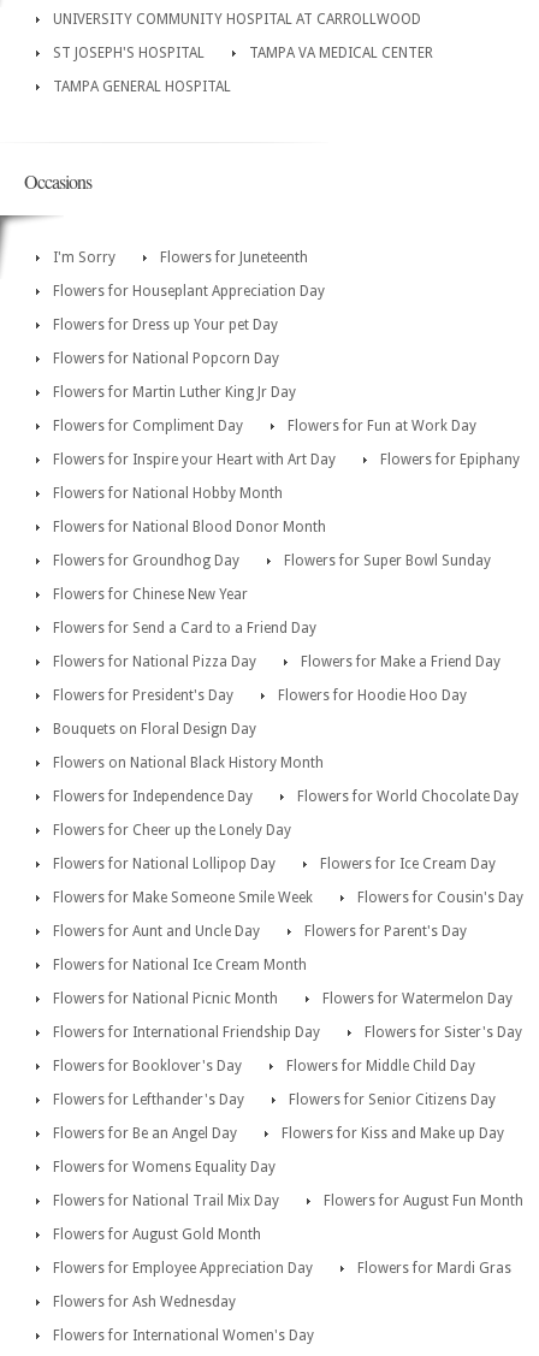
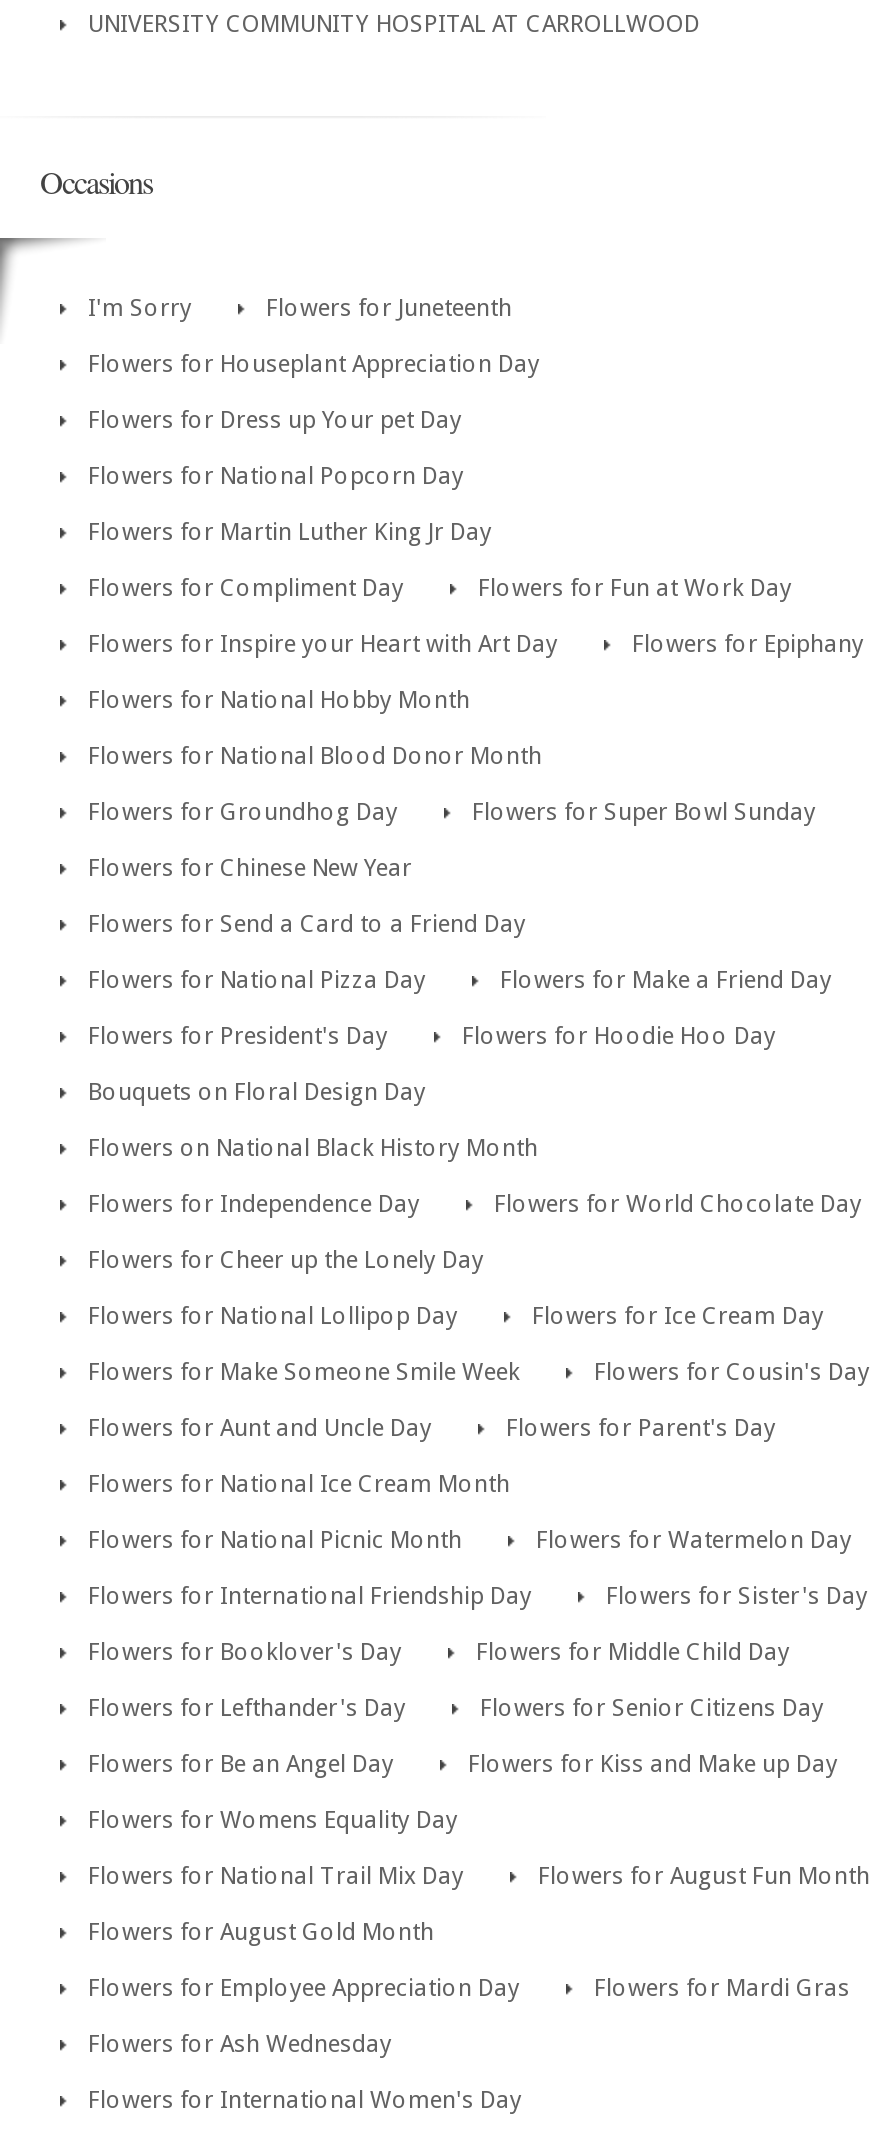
- ST JOSEPH'S HOSPITAL
- TAMPA VA MEDICAL CENTER
- TAMPA GENERAL HOSPITAL
